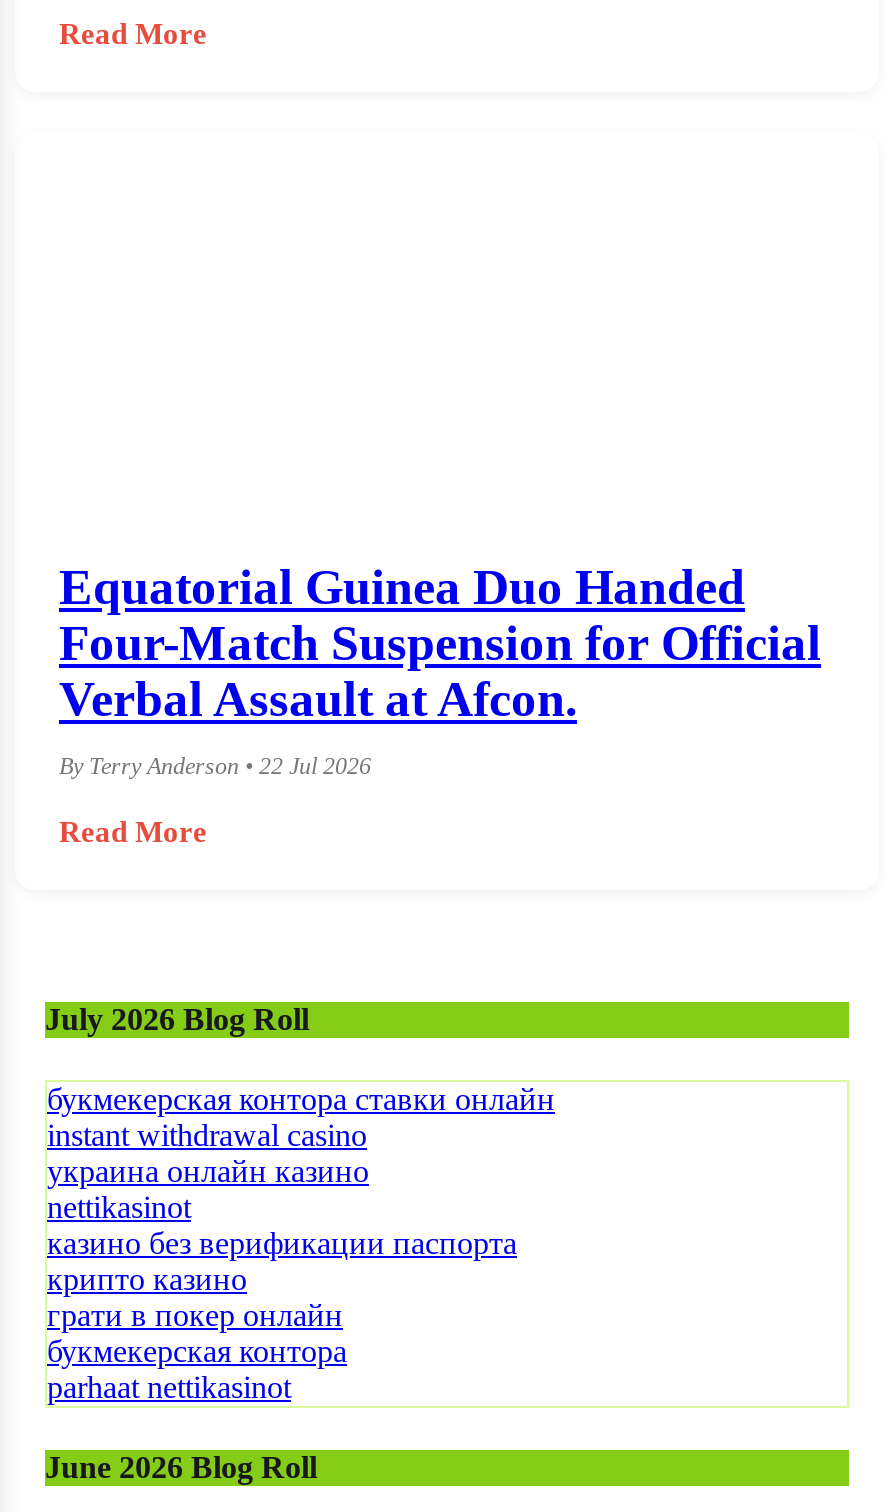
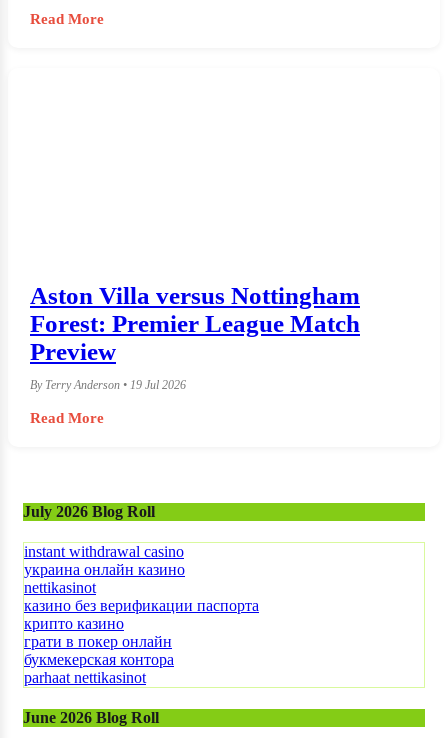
- Equatorial Guinea Duo Handed
- Four-Match Suspension for Official
- Verbal Assault at Afcon.
+ Aston Villa versus Nottingham
+ Forest: Premier League Match
+ Preview

- By Terry Anderson • 22 Jul 2026
+ By Terry Anderson • 19 Jul 2026

- букмекерская контора ставки онлайн
